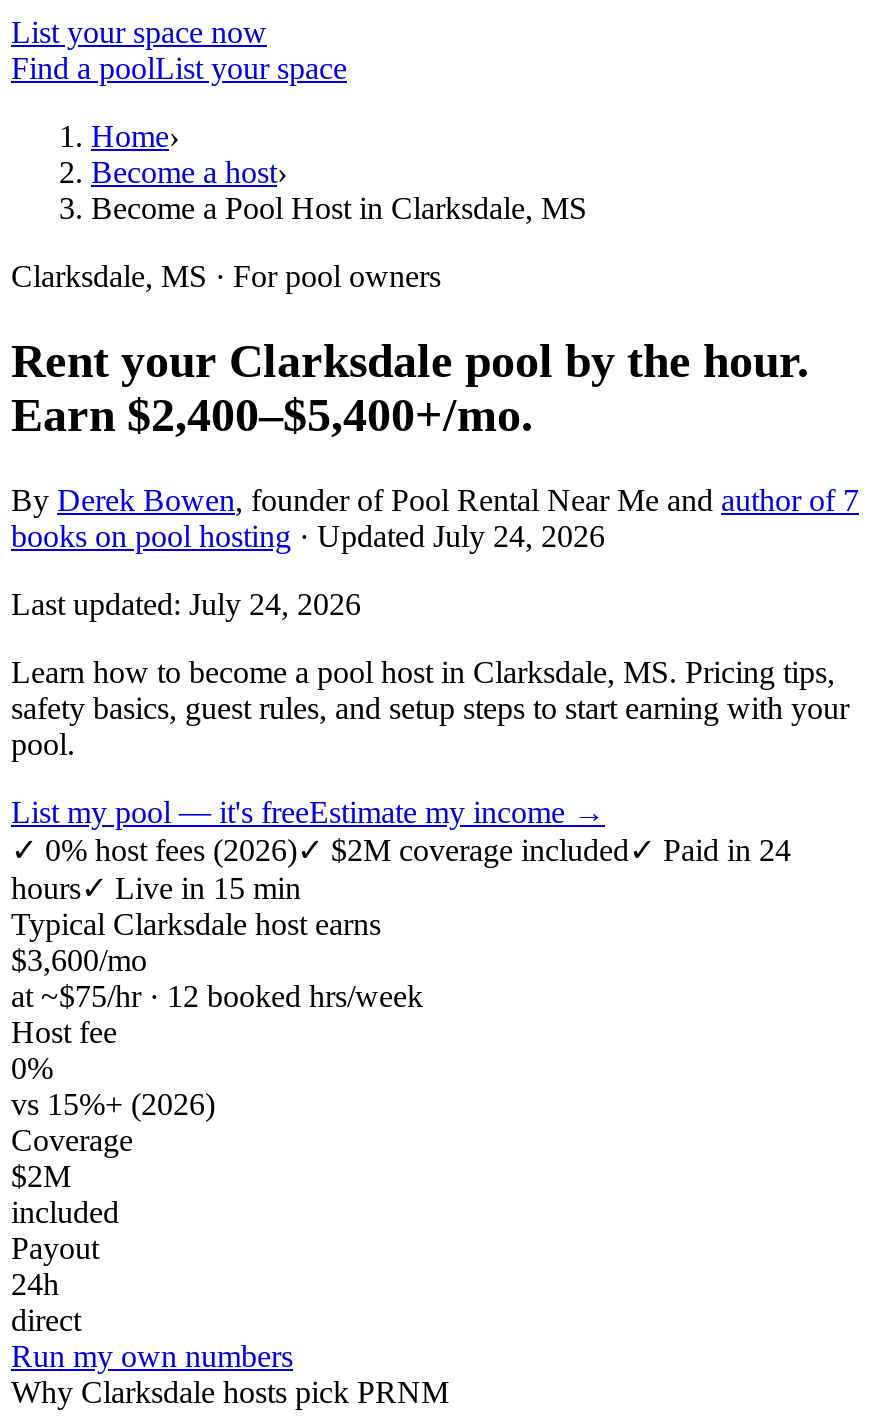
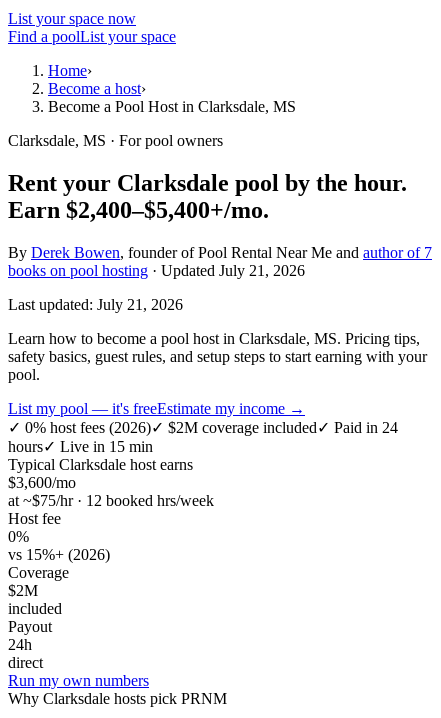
- books on pool hosting · Updated July 24, 2026
+ books on pool hosting · Updated July 21, 2026

- Last updated: July 24, 2026
+ Last updated: July 21, 2026
